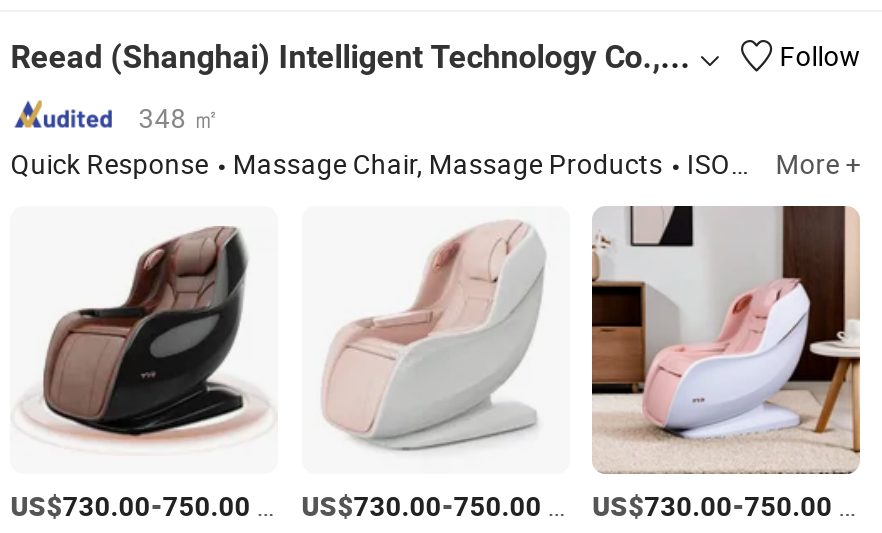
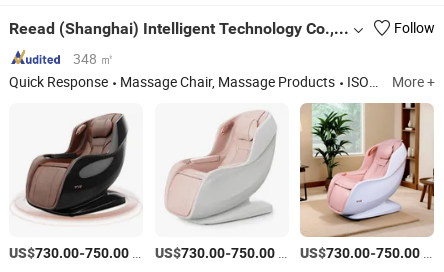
- [image]
+ [image]
